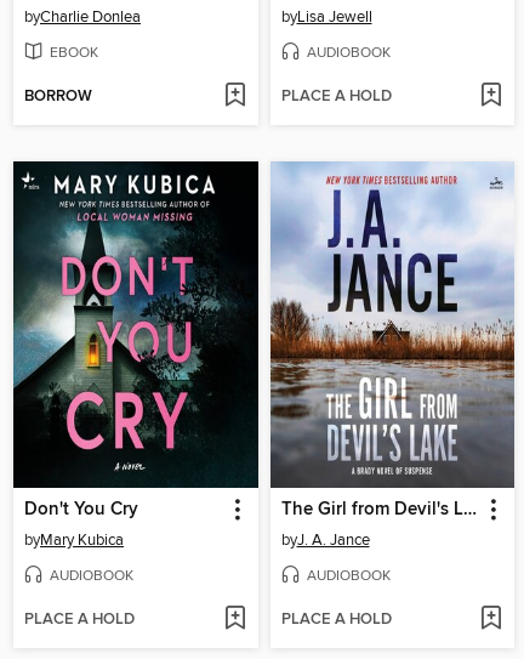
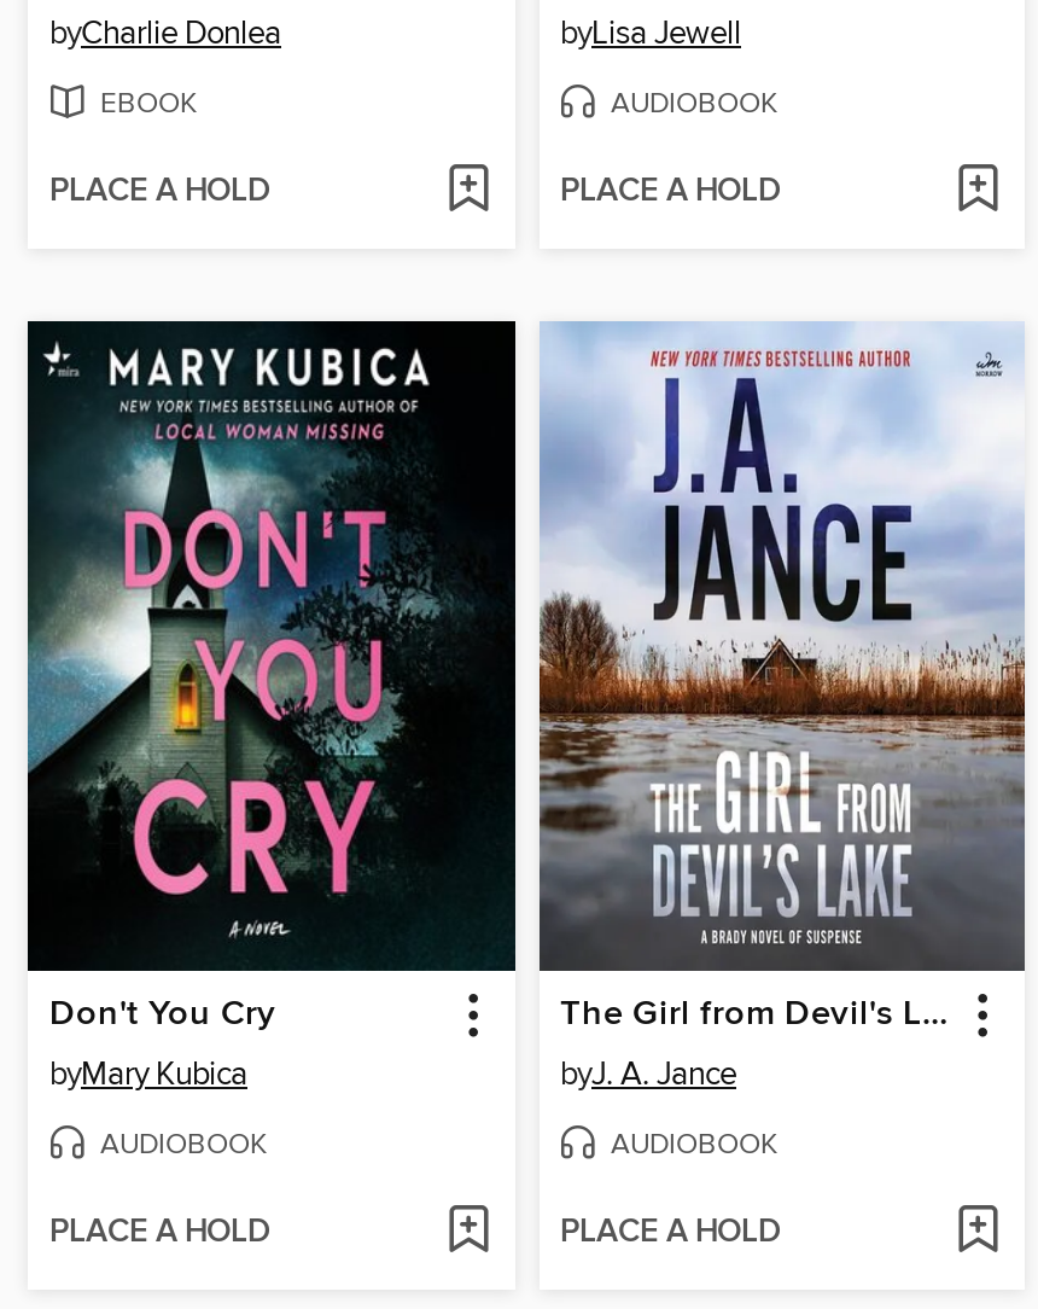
- BORROW
+ PLACE A HOLD
